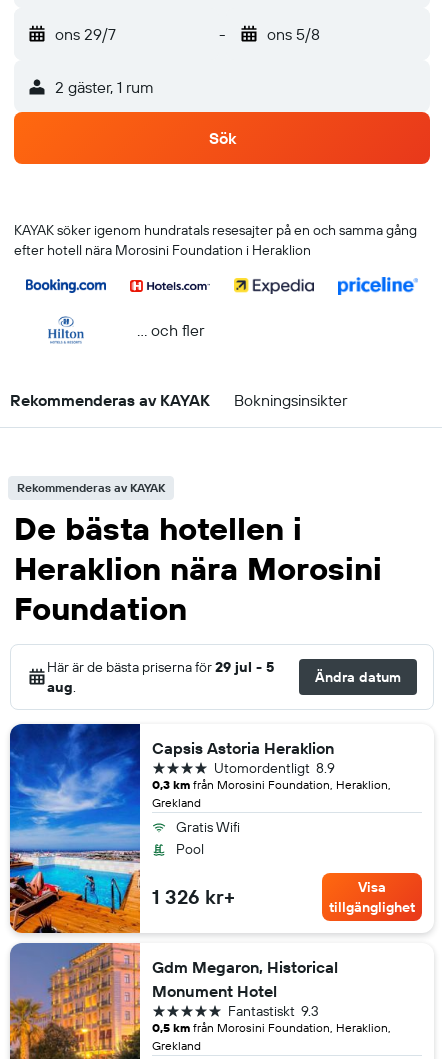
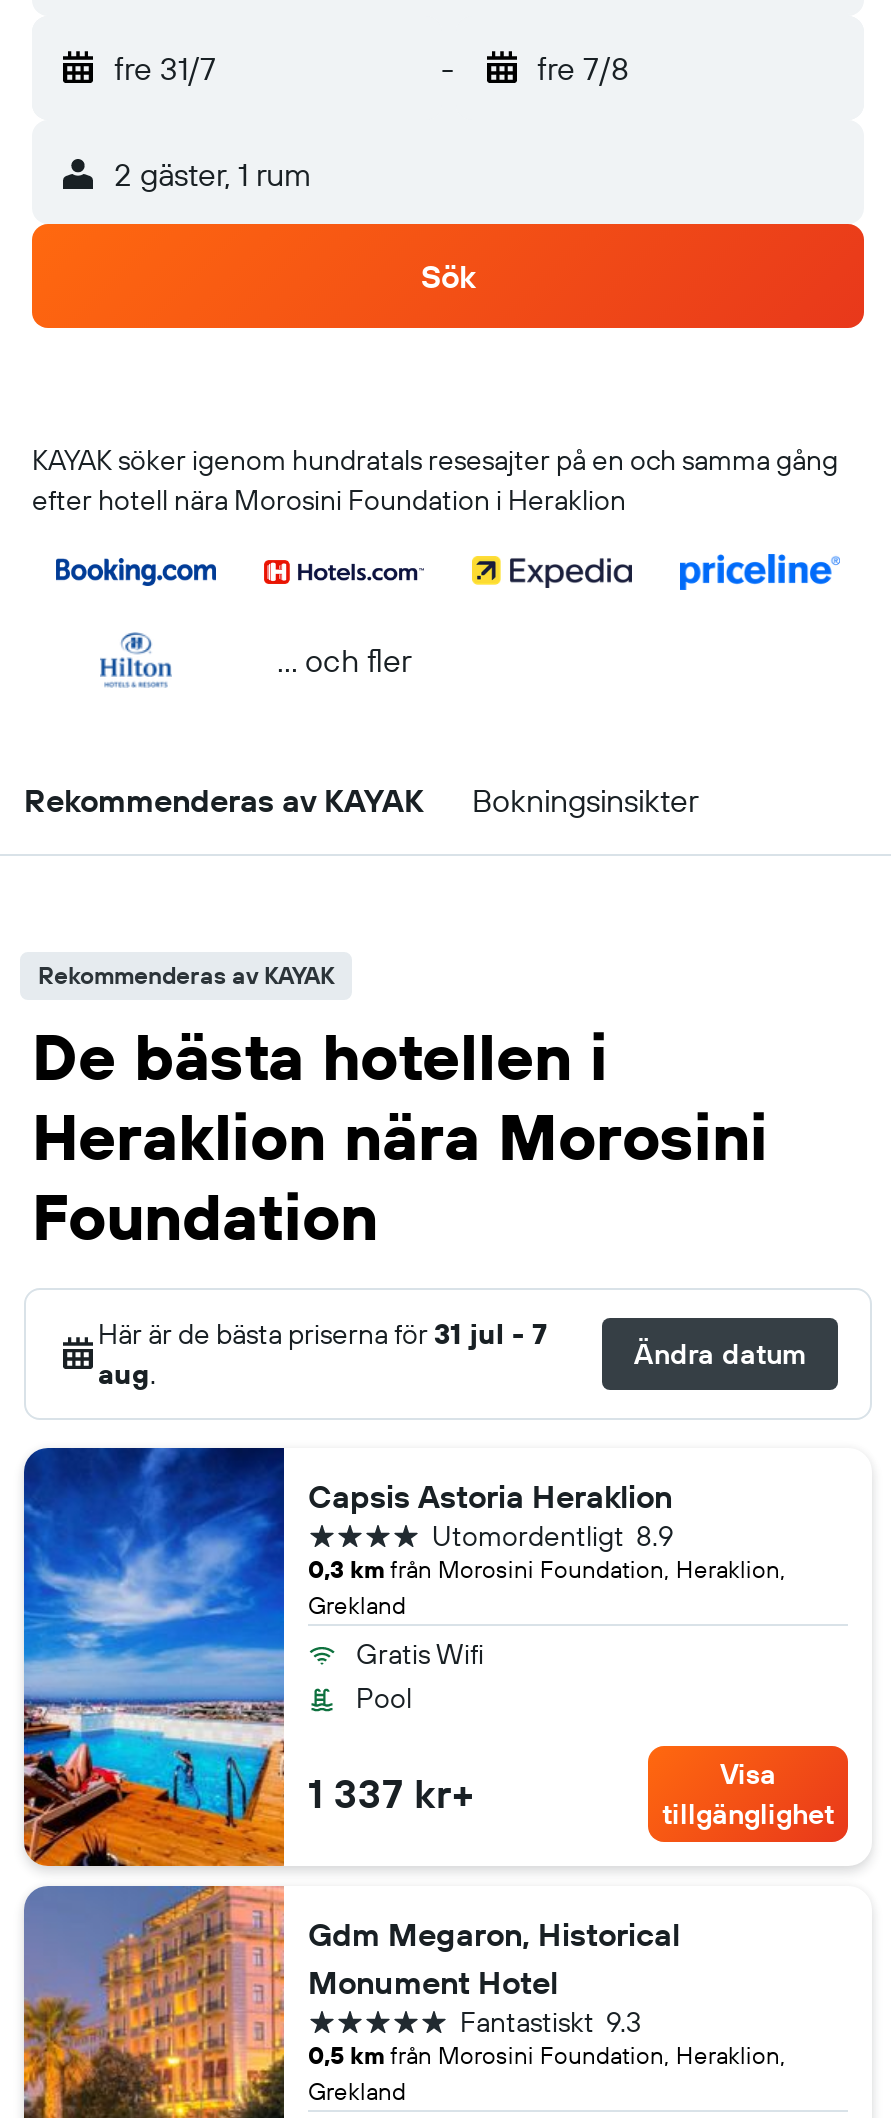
- ons 29/7
+ fre 31/7

- ons 5/8
+ fre 7/8

- Här är de bästa priserna för 29 jul - 5
+ Här är de bästa priserna för 31 jul - 7

- 1 326 kr+
+ 1 337 kr+
